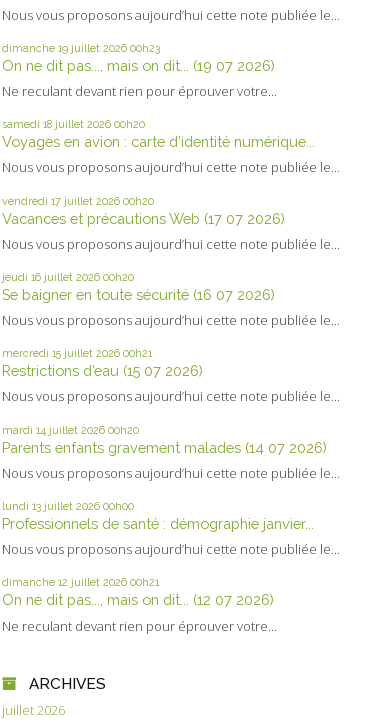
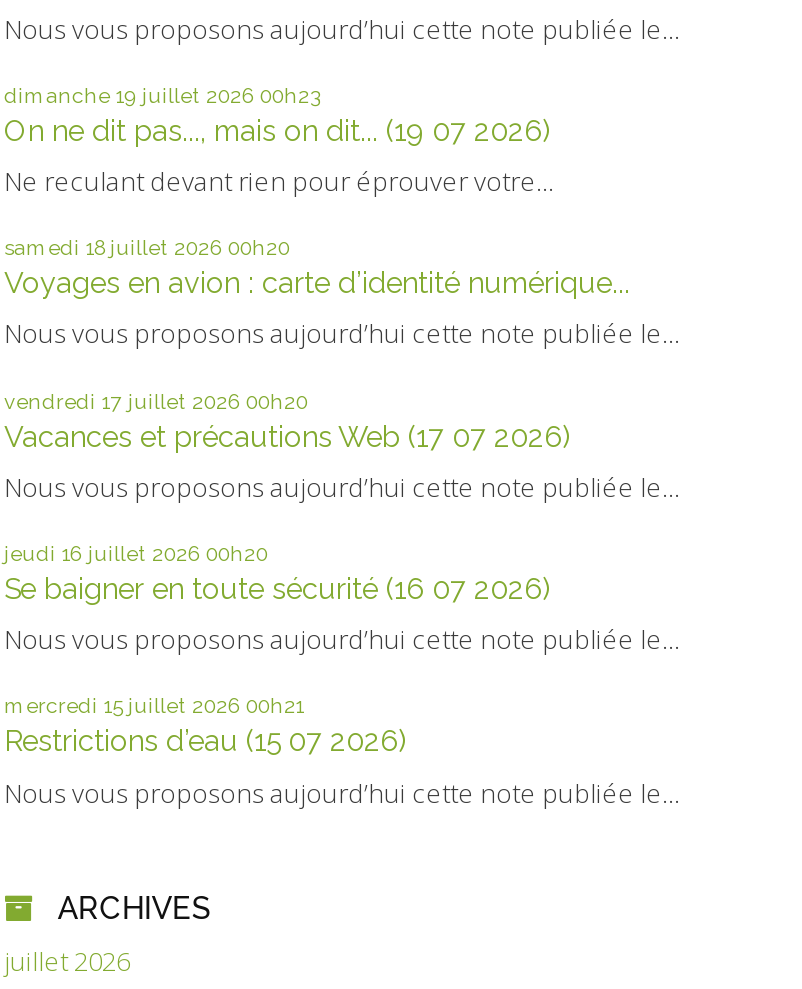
- mardi 14 juillet 2026 00h20
- Parents enfants gravement malades (14 07 2026)
- Nous vous proposons aujourd’hui cette note publiée le...
- lundi 13 juillet 2026 00h00
- Professionnels de santé : démographie janvier...
- Nous vous proposons aujourd’hui cette note publiée le...
- dimanche 12 juillet 2026 00h21
- On ne dit pas..., mais on dit... (12 07 2026)
- Ne reculant devant rien pour éprouver votre...
